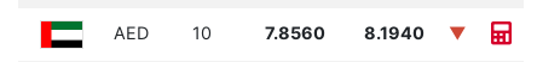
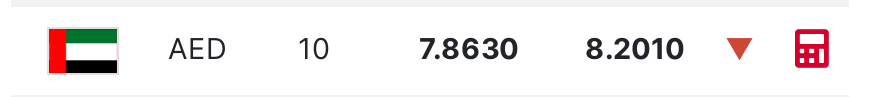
- 7.8560
+ 7.8630

- 8.1940
+ 8.2010
